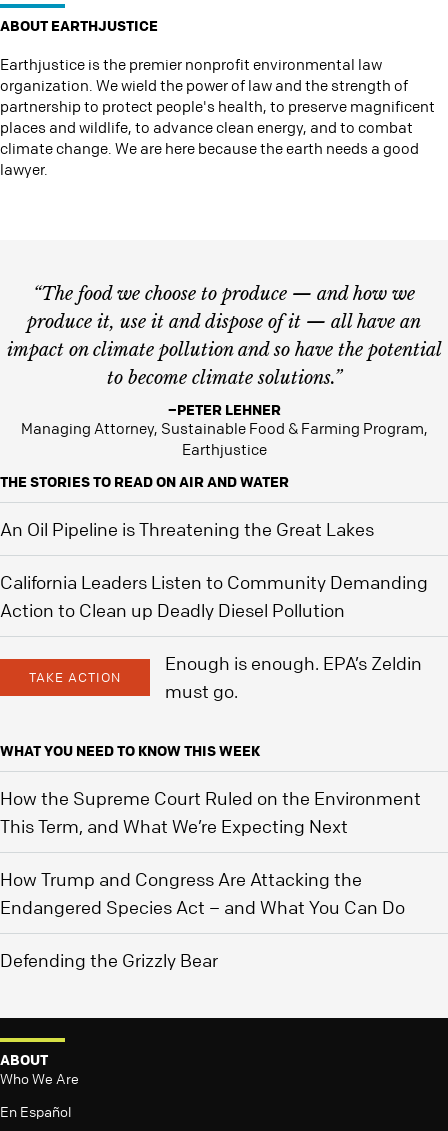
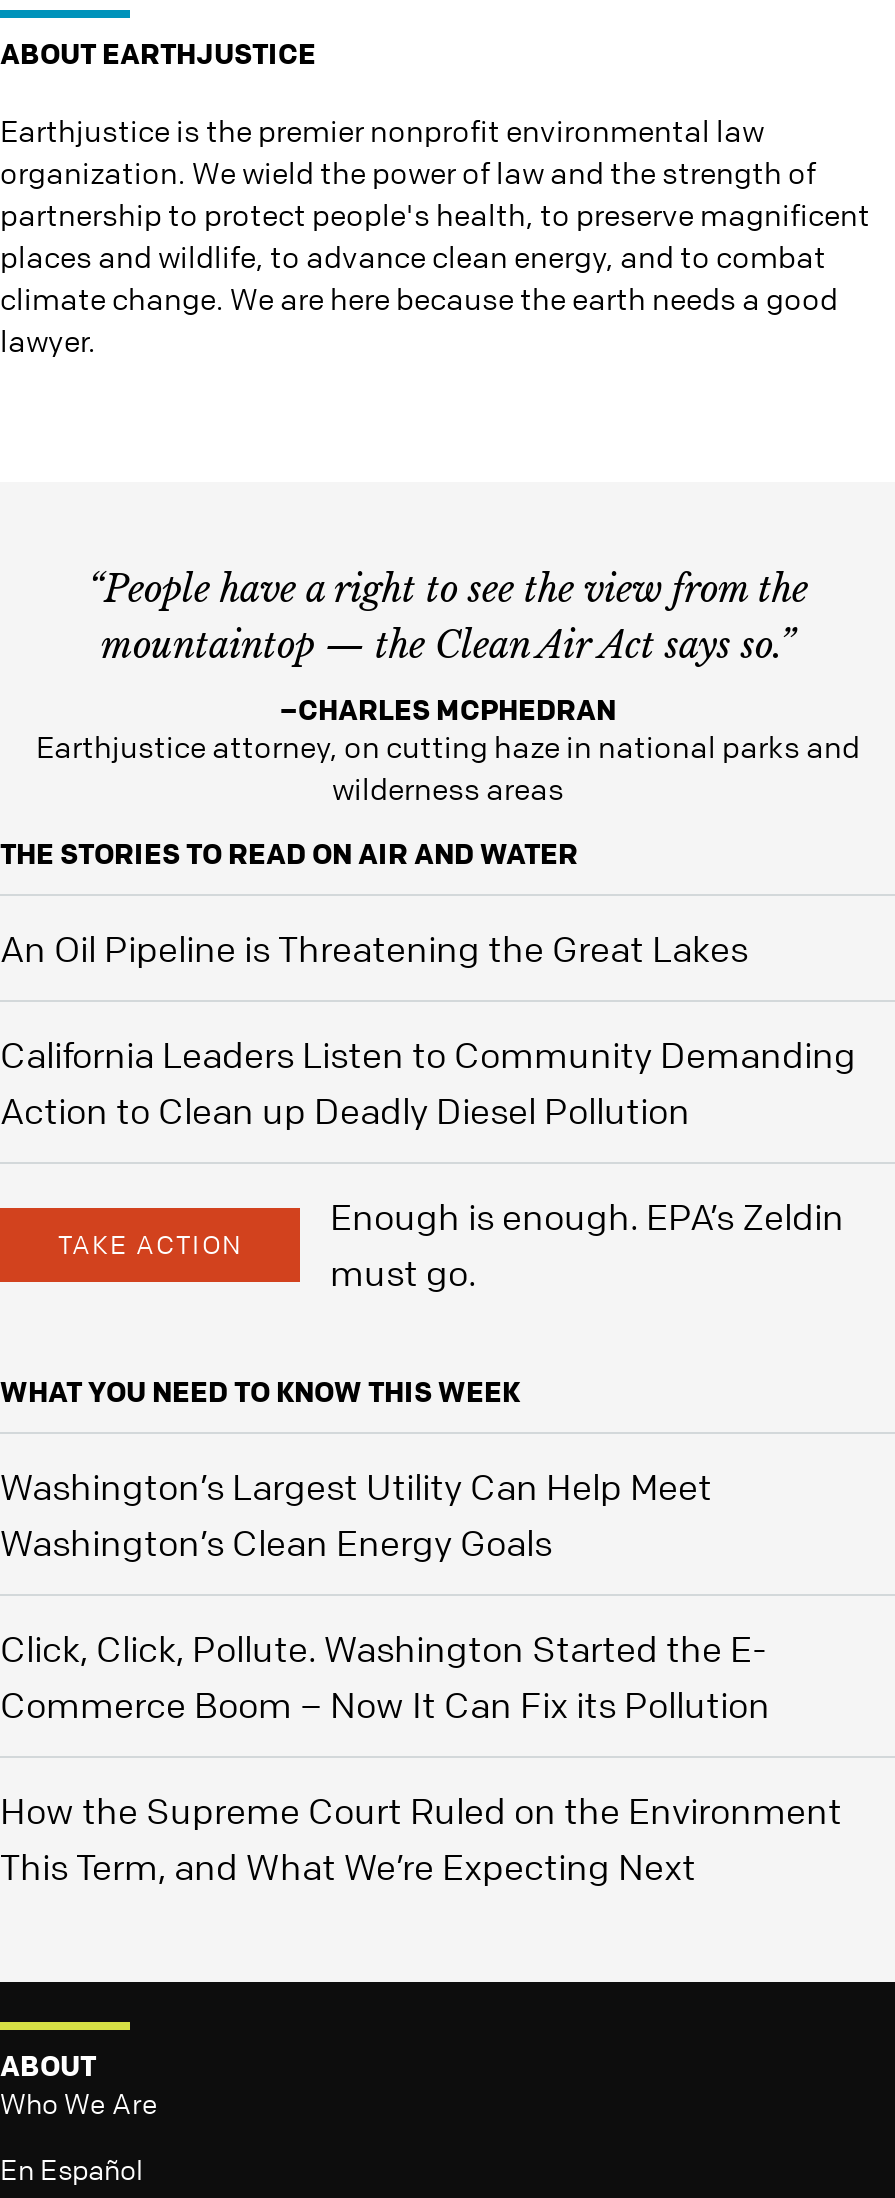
- “The food we choose to produce — and how we
- produce it, use it and dispose of it — all have an
- impact on climate pollution and so have the potential
- to become climate solutions.”
+ “People have a right to see the view from the
+ mountaintop — the Clean Air Act says so.”

- –PETER LEHNER
- Managing Attorney, Sustainable Food & Farming Program,
- Earthjustice
+ –CHARLES MCPHEDRAN
+ Earthjustice attorney, on cutting haze in national parks and
+ wilderness areas

moved up: THE STORIES TO READ ON AIR AND WATER | An Oil Pipeline is Threatening the Great Lakes | California Leaders Listen to Community Demanding | Action to Clean up Deadly Diesel Pollution | TAKE ACTION | Enough is enough. EPA’s Zeldin | must go. | WHAT YOU NEED TO KNOW THIS WEEK

+ Washington’s Largest Utility Can Help Meet
+ Washington’s Clean Energy Goals
+ Click, Click, Pollute. Washington Started the E-
+ Commerce Boom – Now It Can Fix its Pollution

moved down: How the Supreme Court Ruled on the Environment | This Term, and What We’re Expecting Next

- How Trump and Congress Are Attacking the
- Endangered Species Act – and What You Can Do
- Defending the Grizzly Bear
